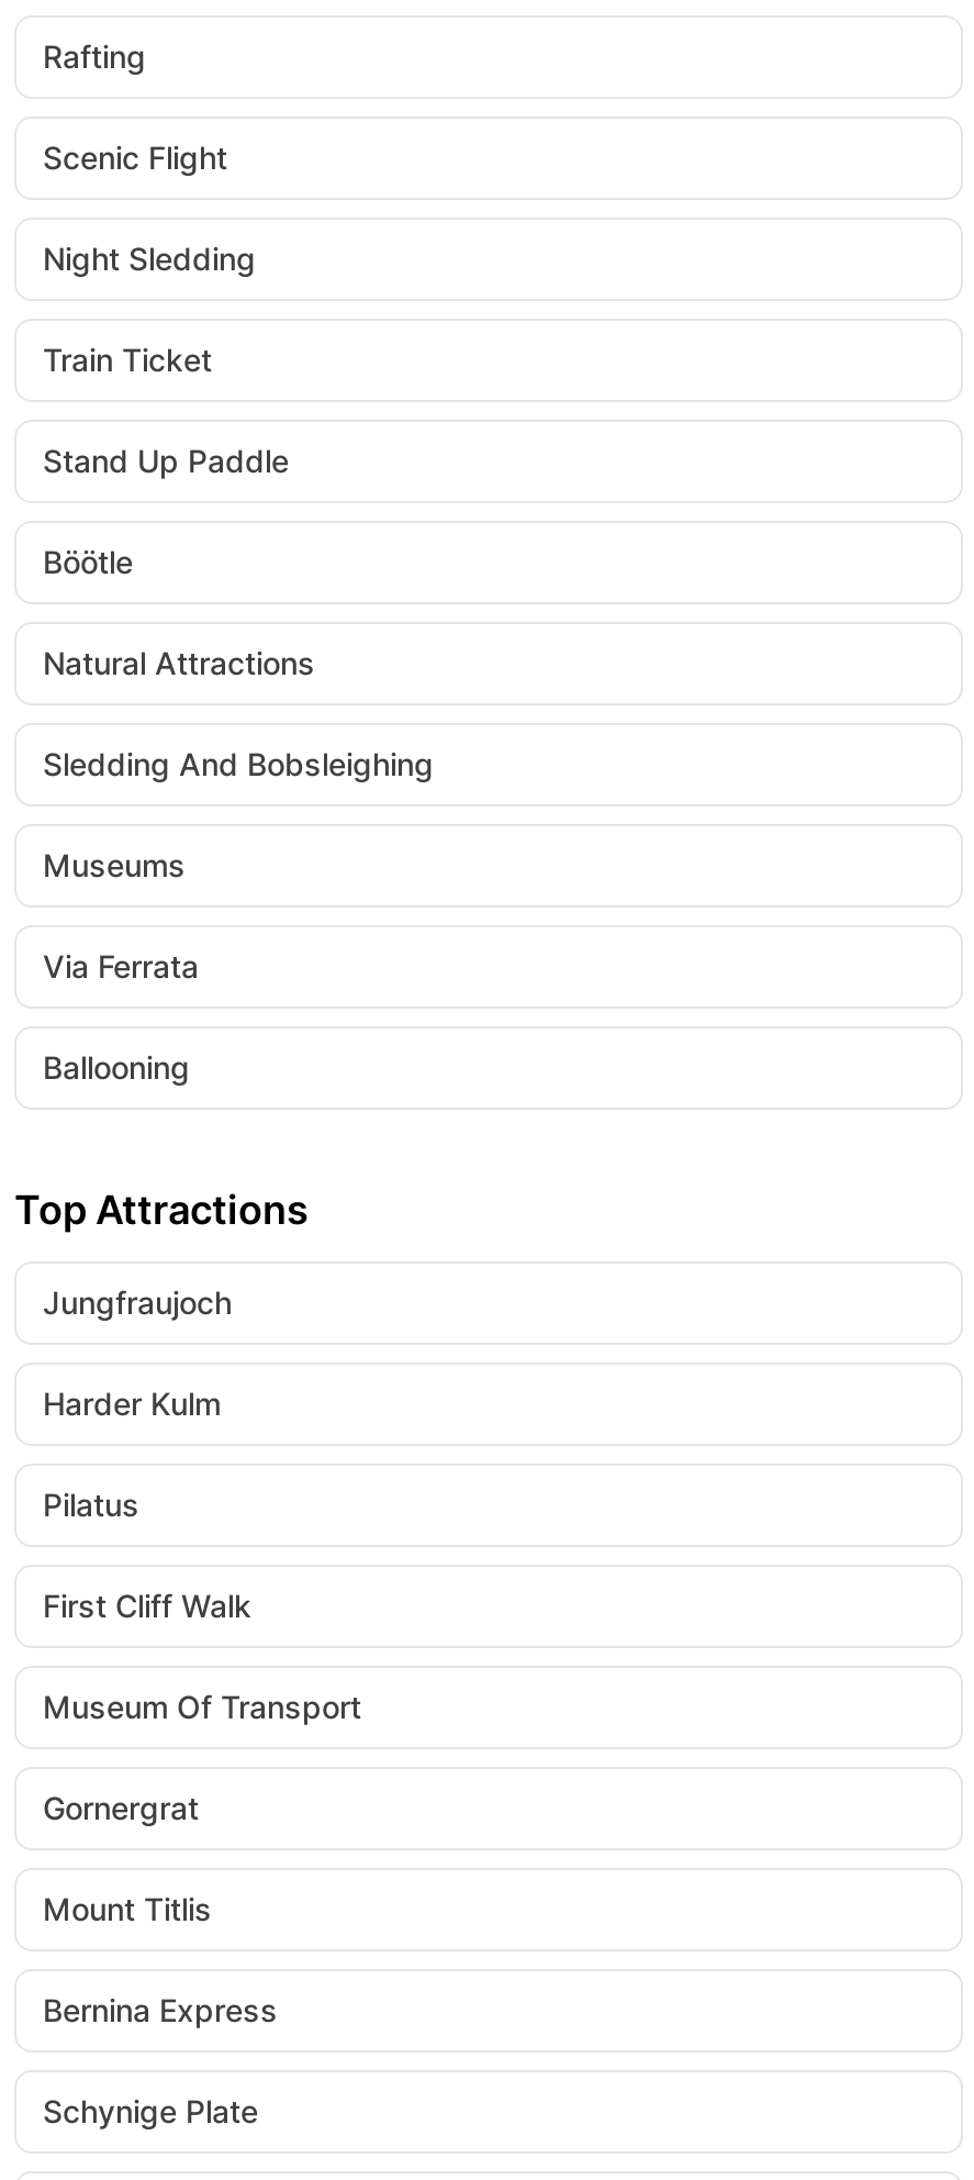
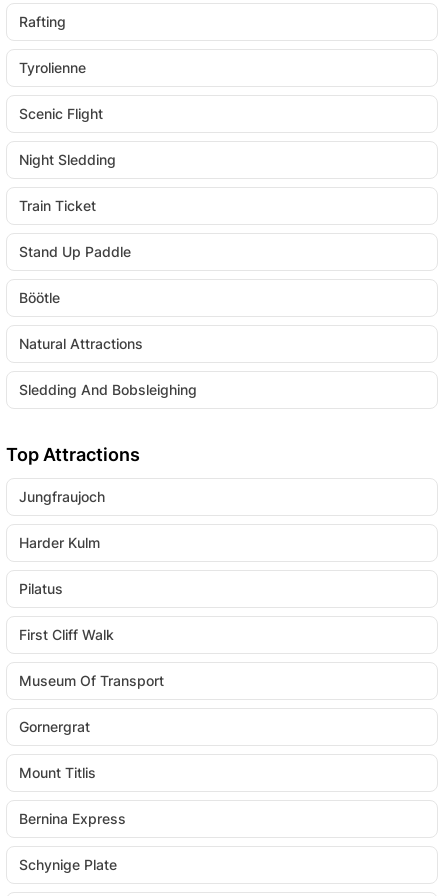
+ Tyrolienne

moved down: Scenic Flight | Night Sledding | Train Ticket | Stand Up Paddle | Böötle | Natural Attractions | Sledding And Bobsleighing

- Museums
- Via Ferrata
- Ballooning
